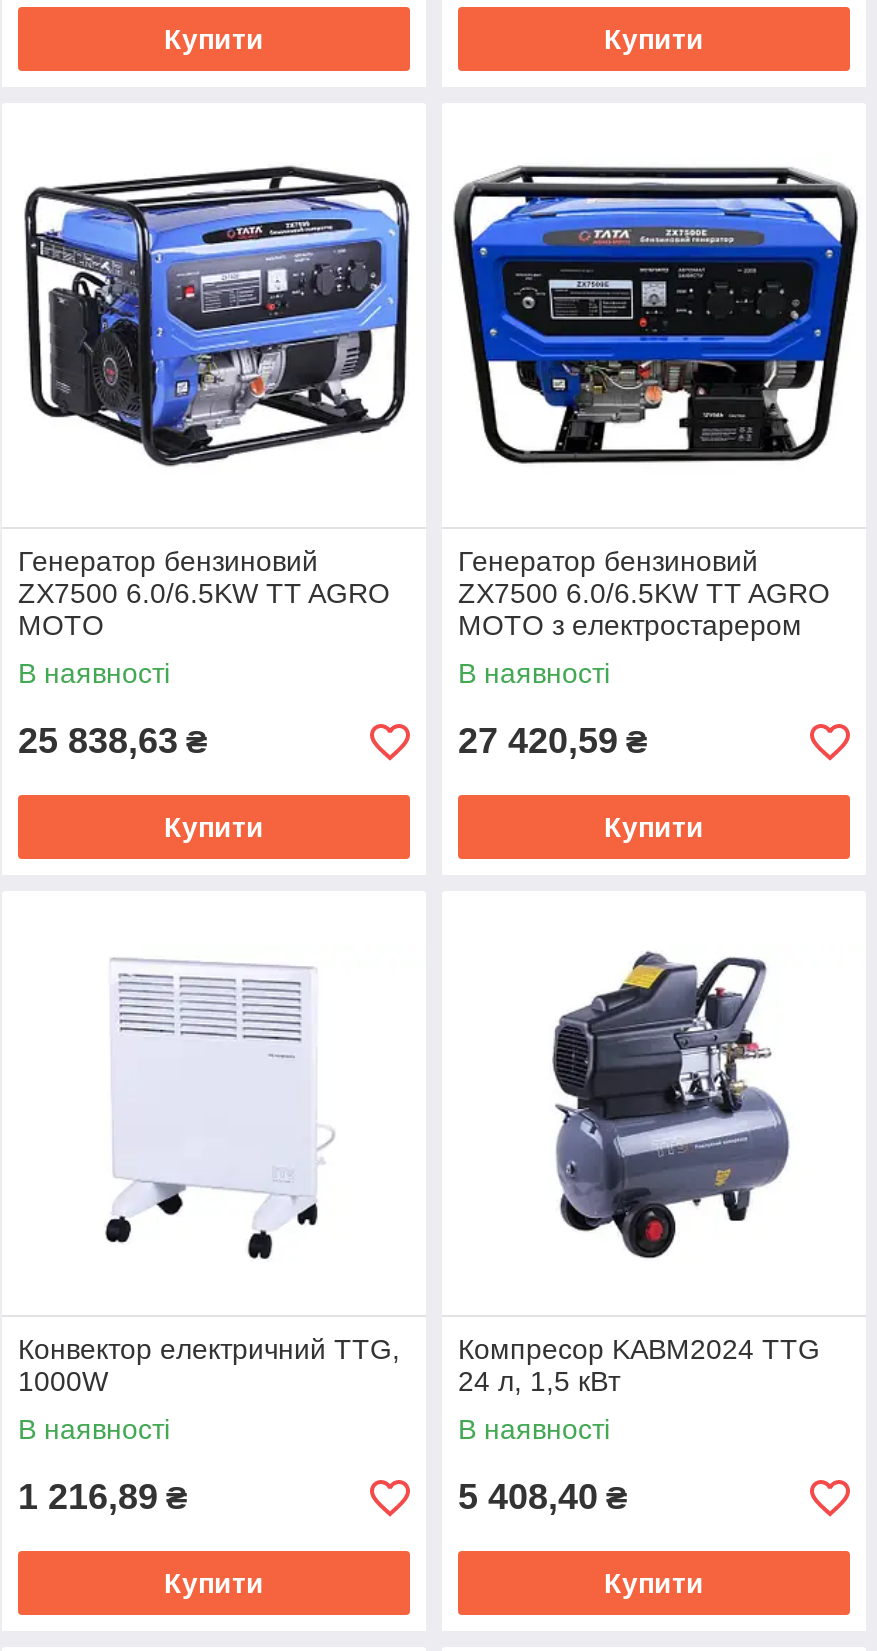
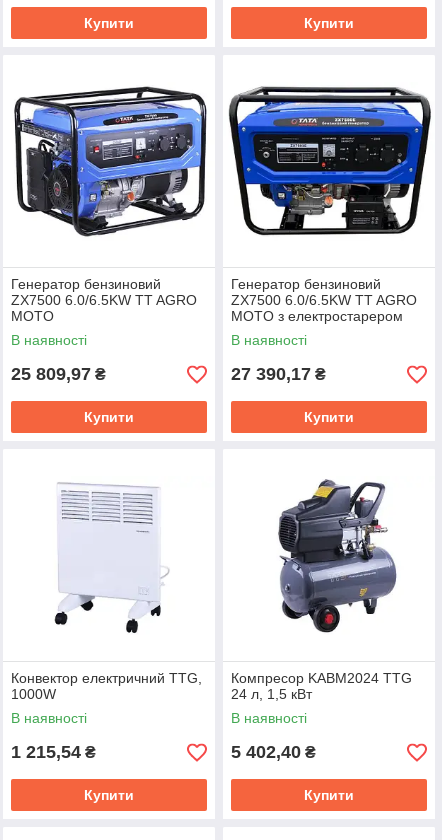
- 25 838,63 ₴
+ 25 809,97 ₴

- 27 420,59 ₴
+ 27 390,17 ₴

- 1 216,89 ₴
+ 1 215,54 ₴

- 5 408,40 ₴
+ 5 402,40 ₴
